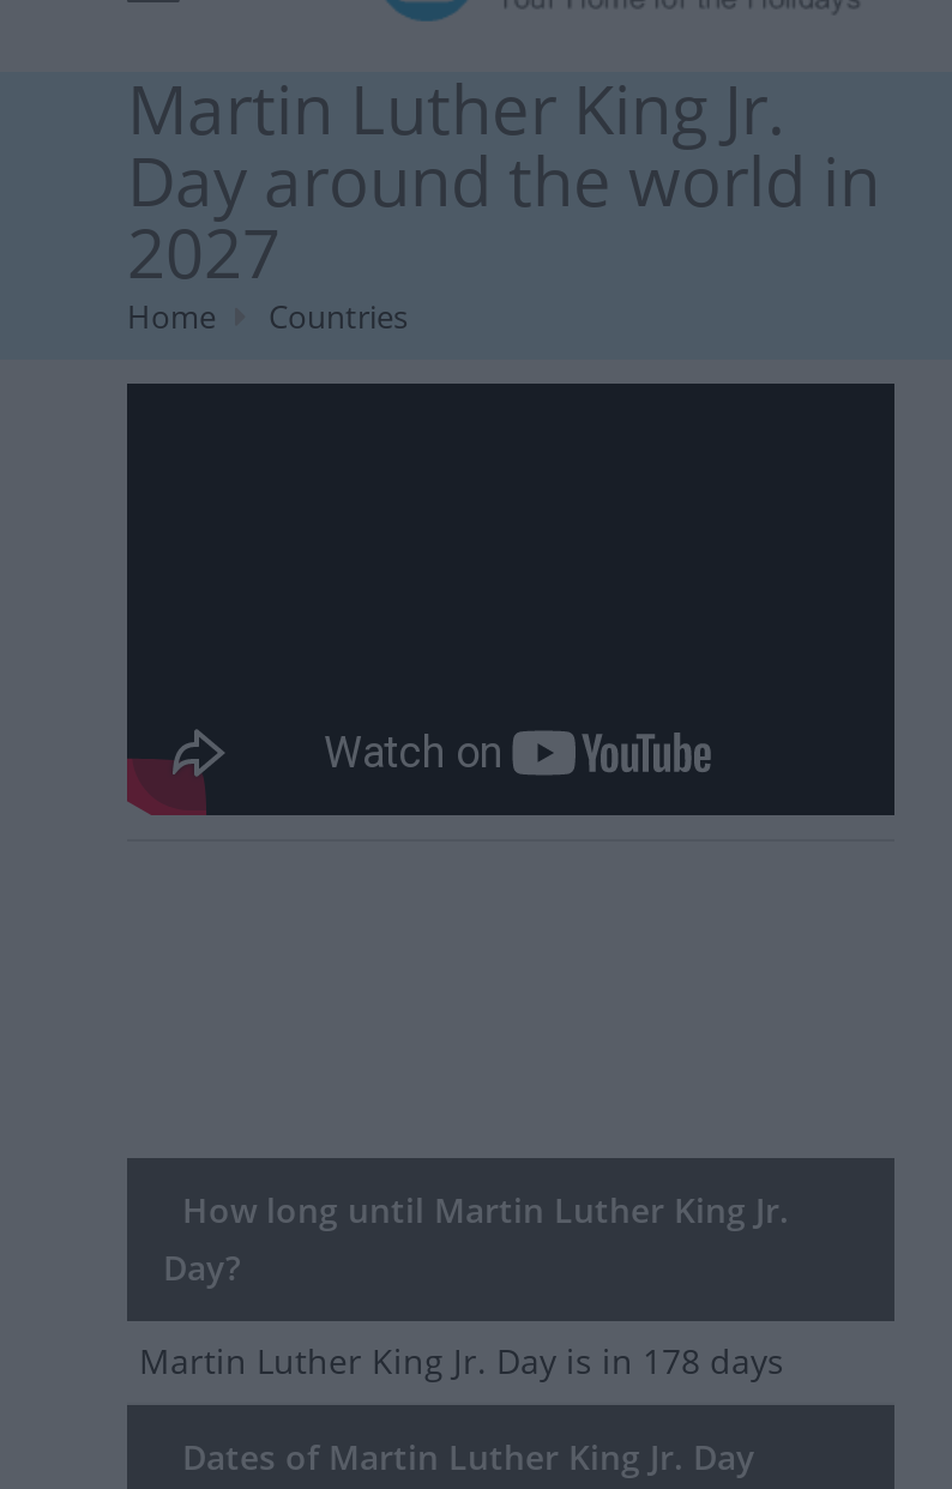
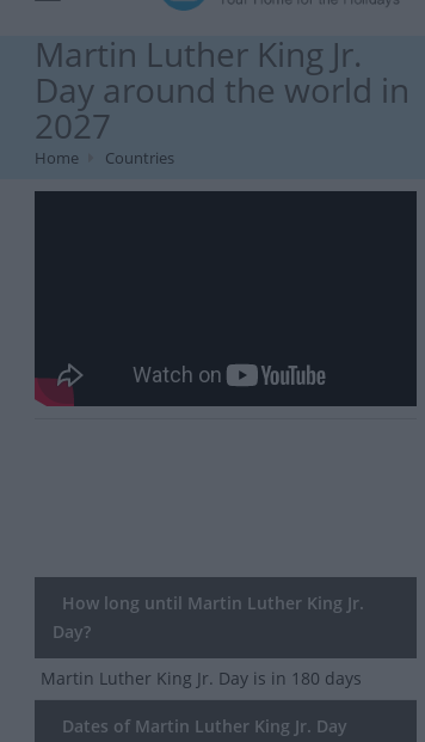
- Martin Luther King Jr. Day is in 178 days
+ Martin Luther King Jr. Day is in 180 days
